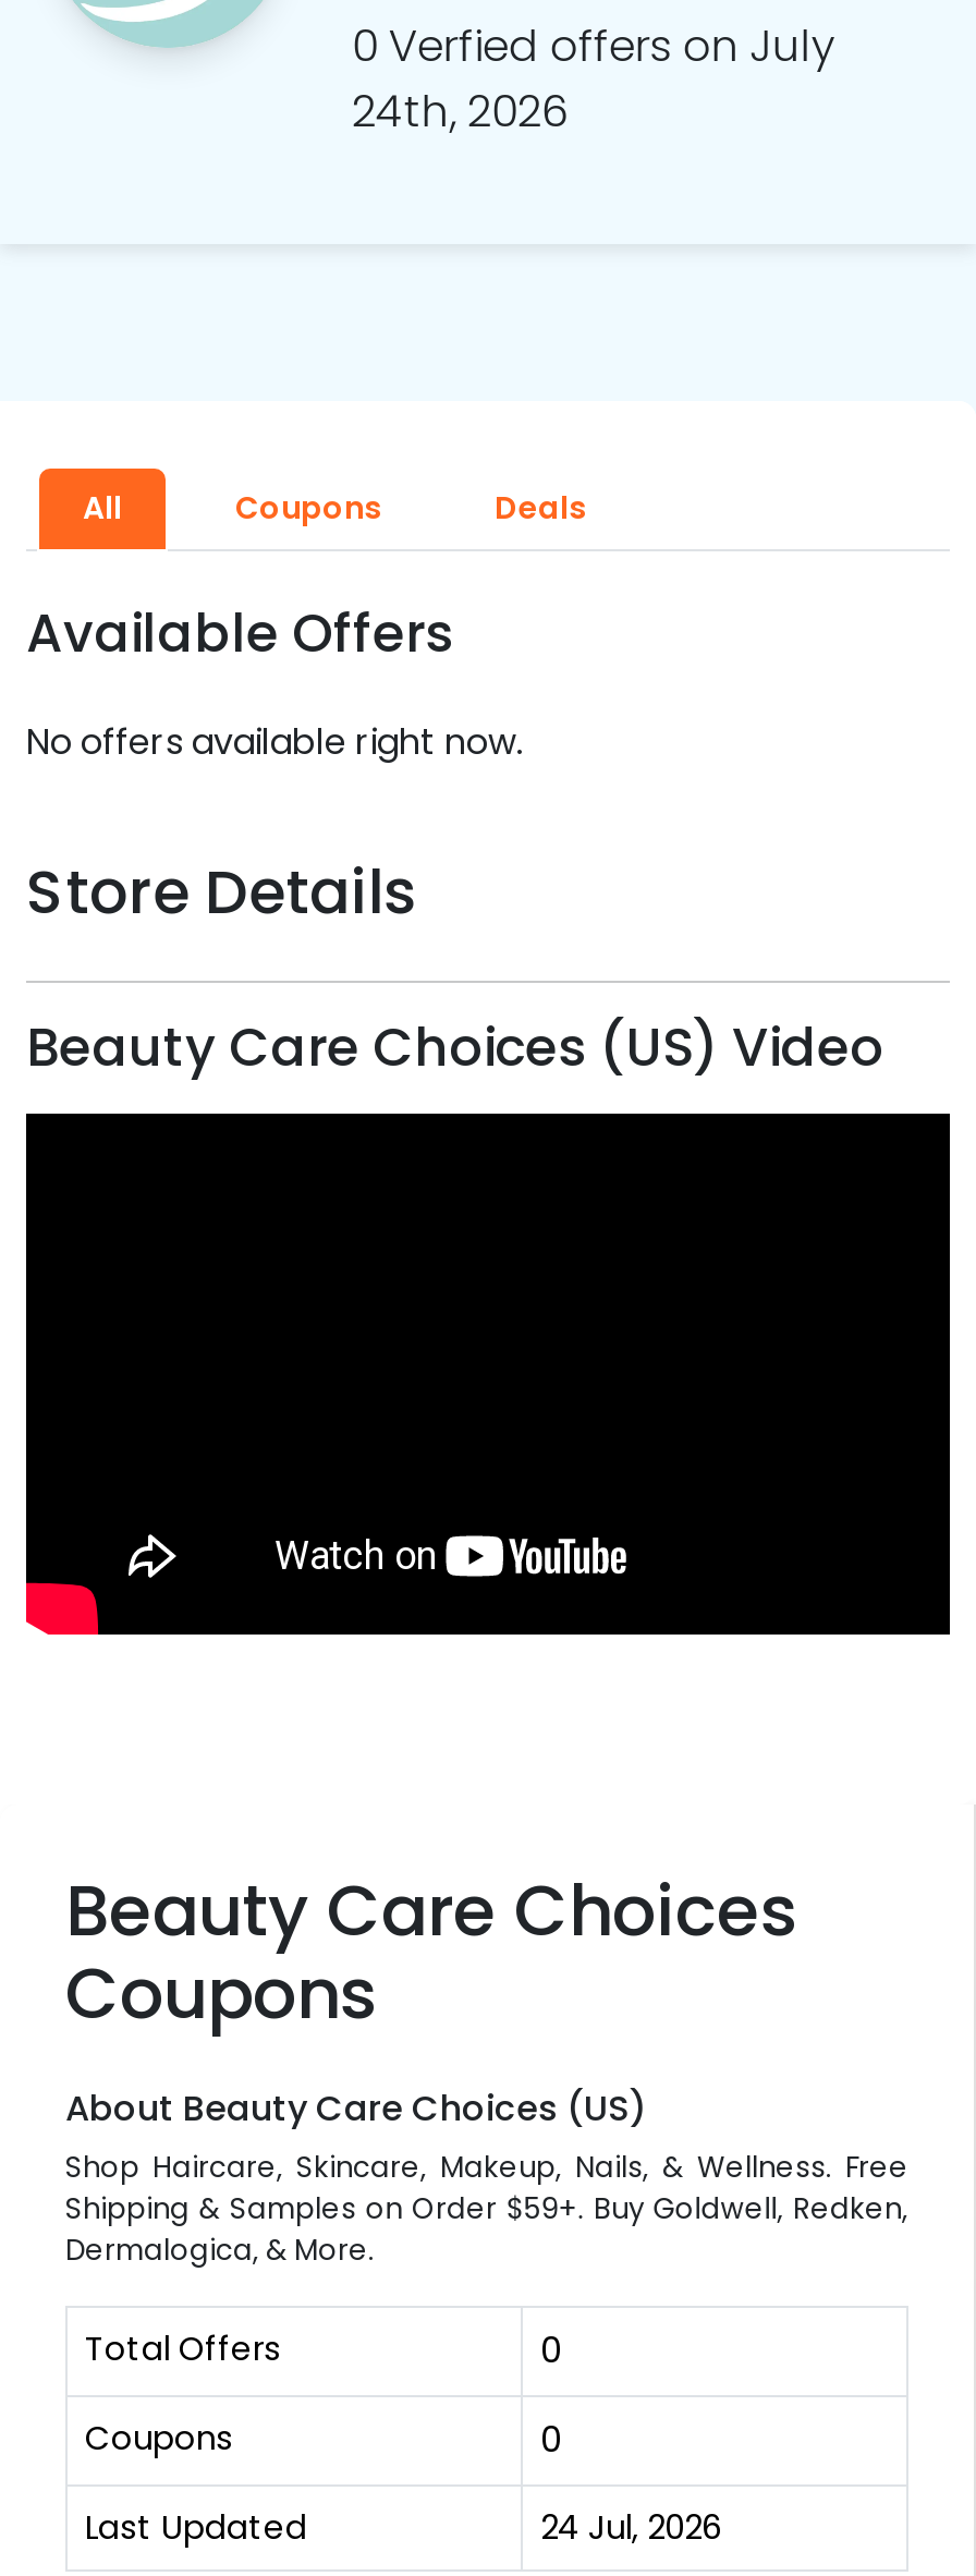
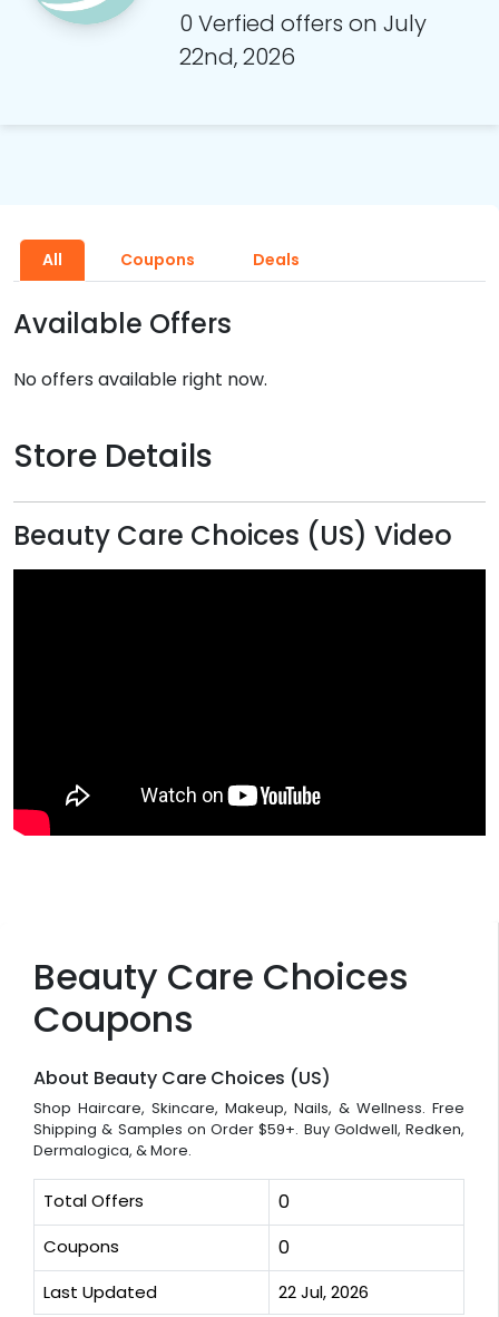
- 24th, 2026
+ 22nd, 2026

- 24 Jul, 2026
+ 22 Jul, 2026
